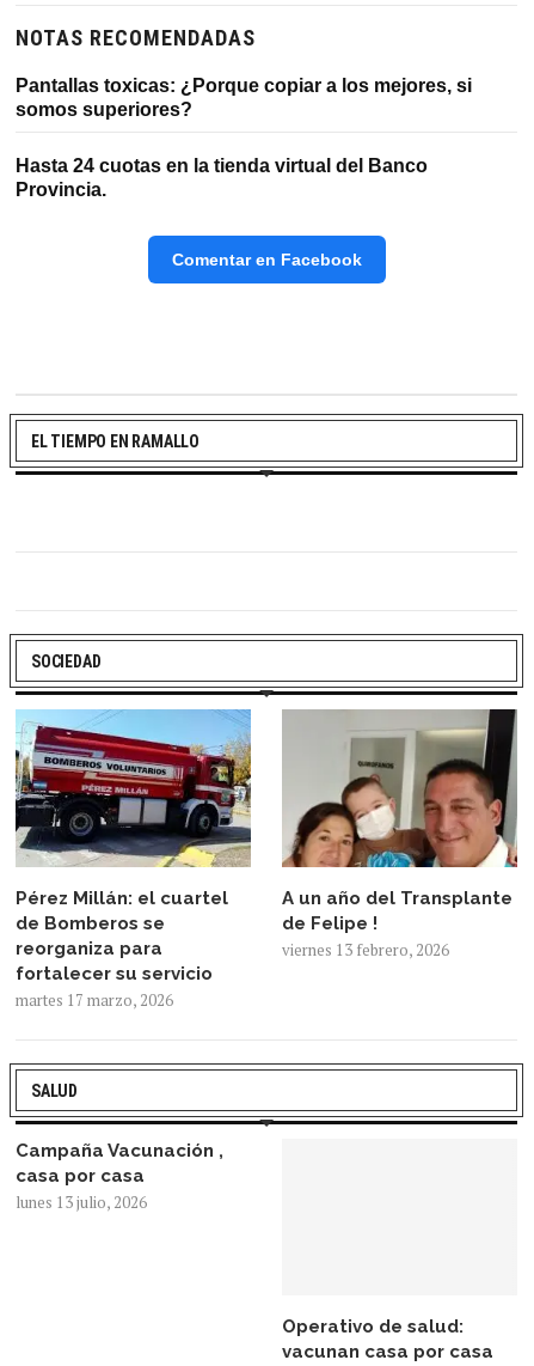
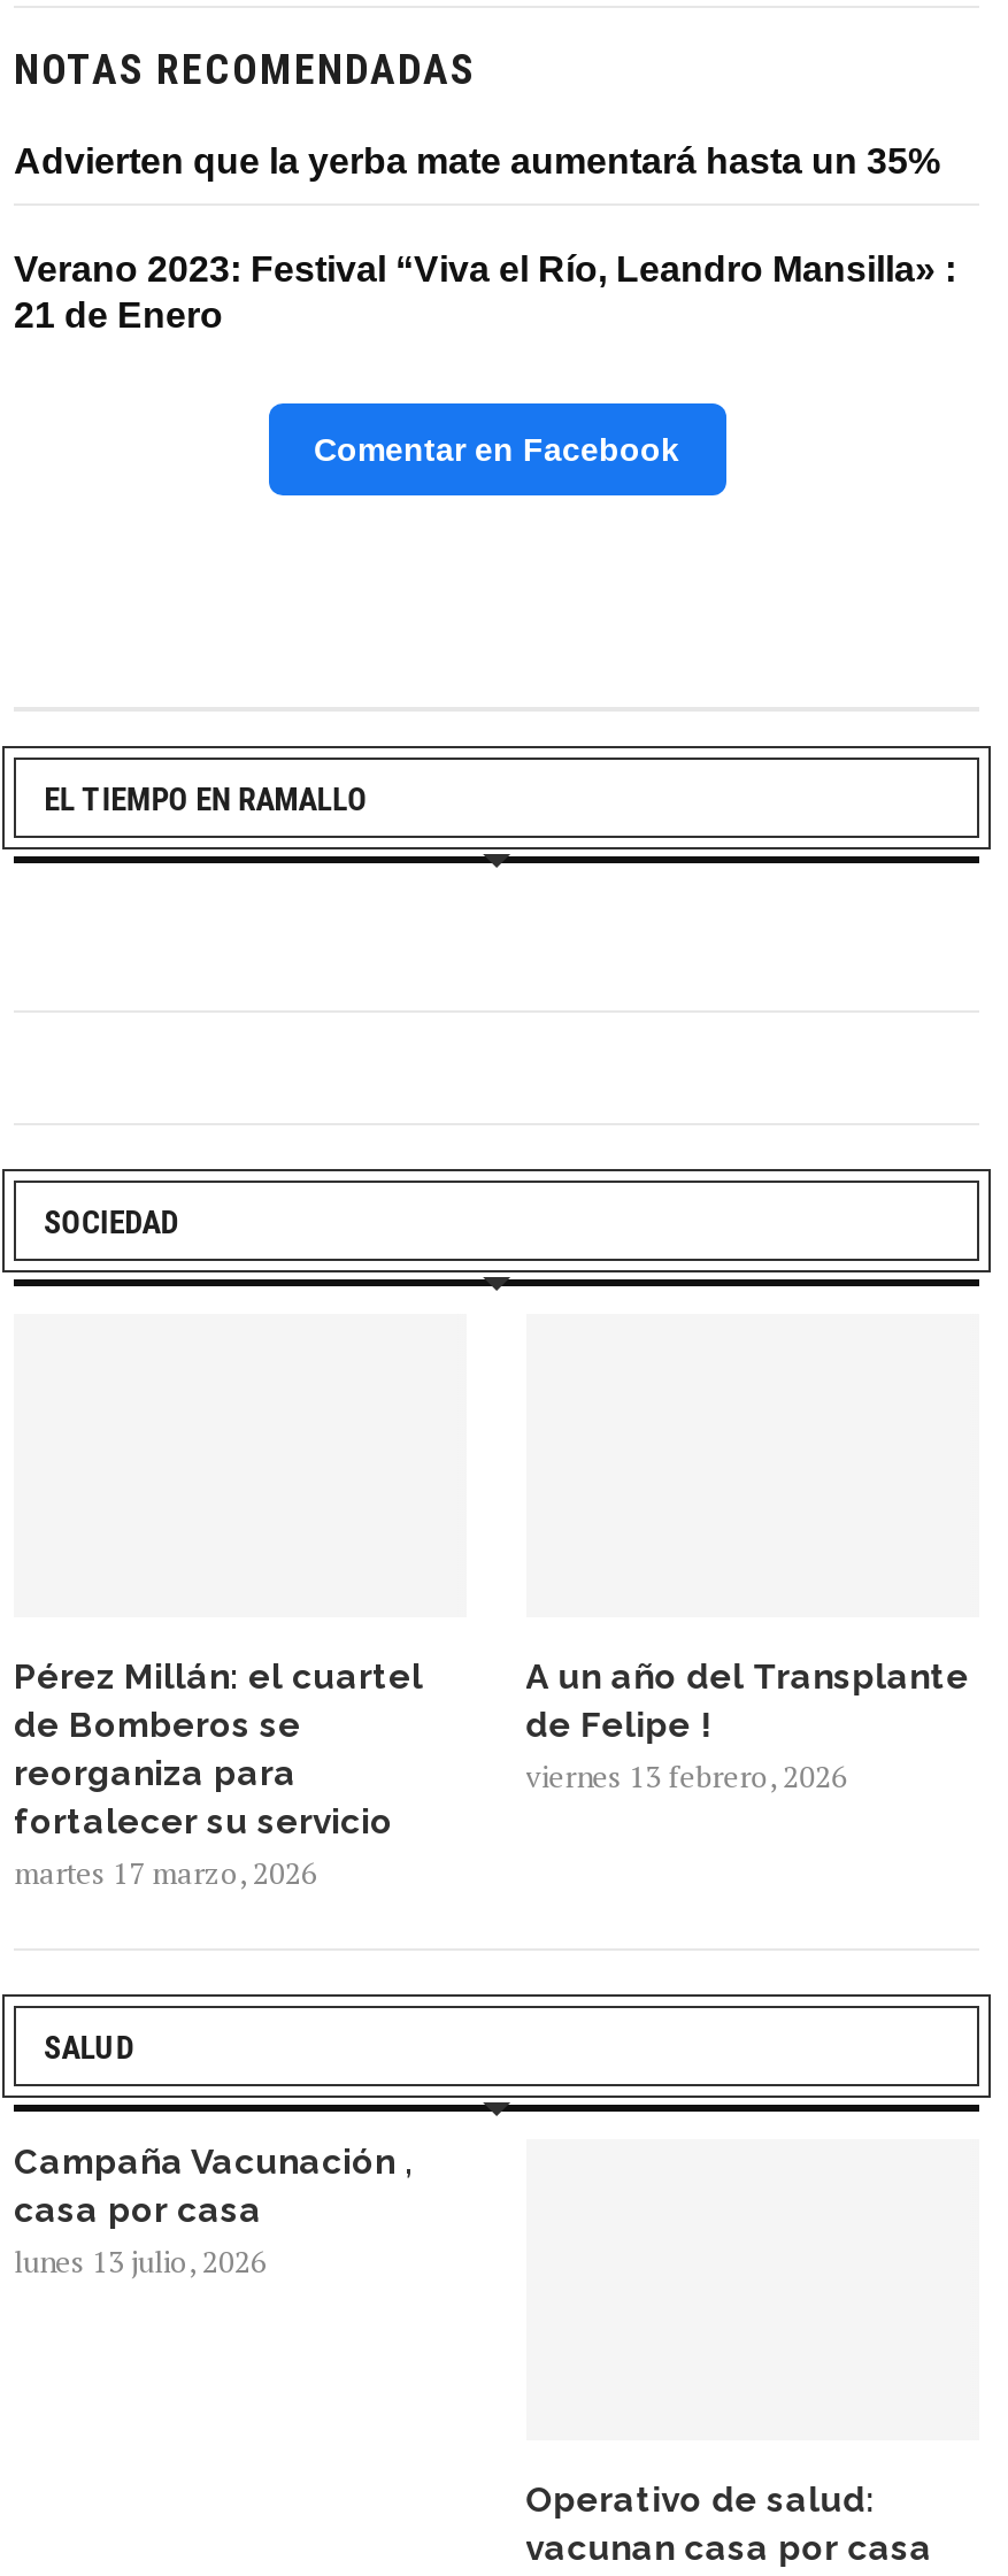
- Pantallas toxicas: ¿Porque copiar a los mejores, si
- somos superiores?
+ Advierten que la yerba mate aumentará hasta un 35%

- Hasta 24 cuotas en la tienda virtual del Banco
- Provincia.
+ Verano 2023: Festival “Viva el Río, Leandro Mansilla» :
+ 21 de Enero

- [image]

- [image]
